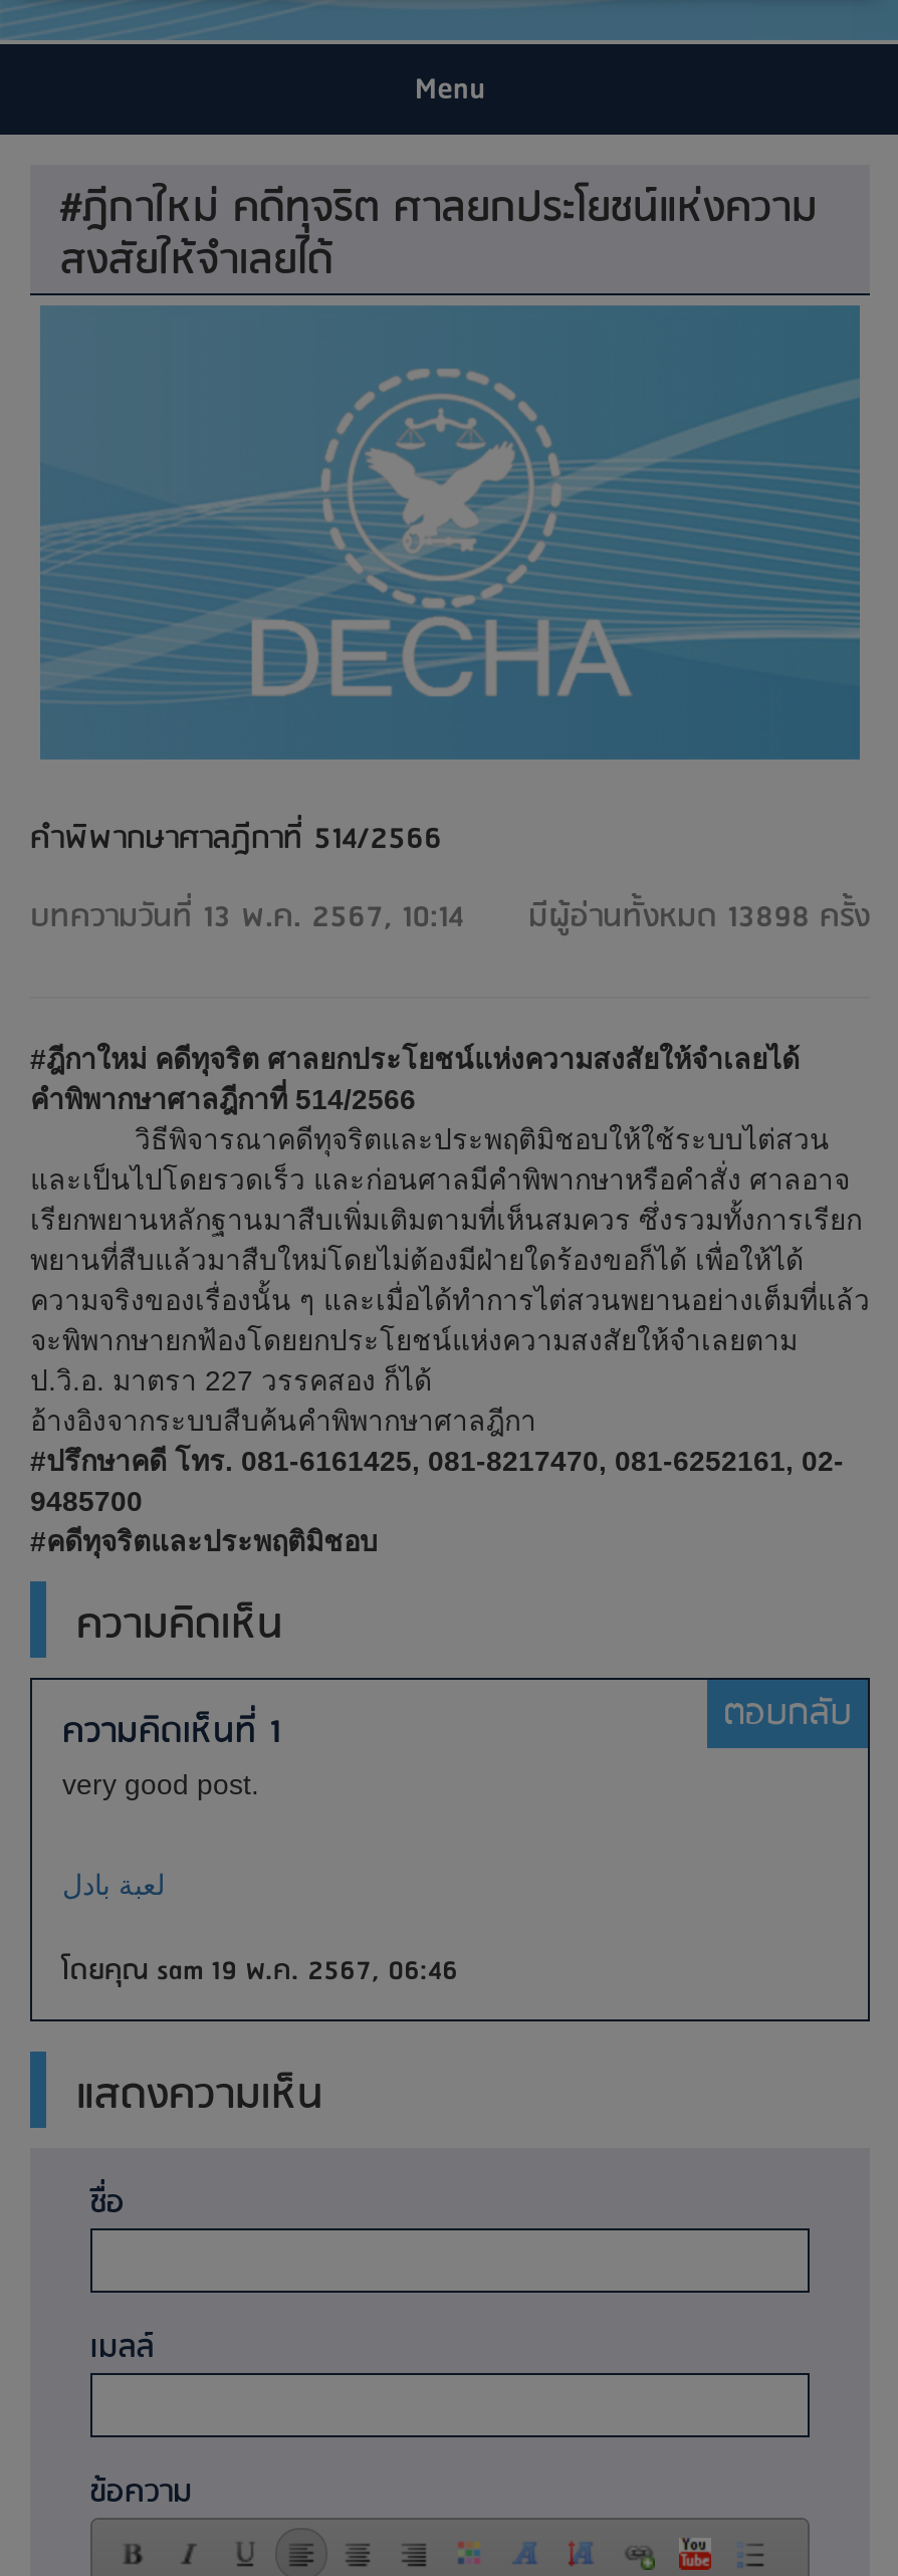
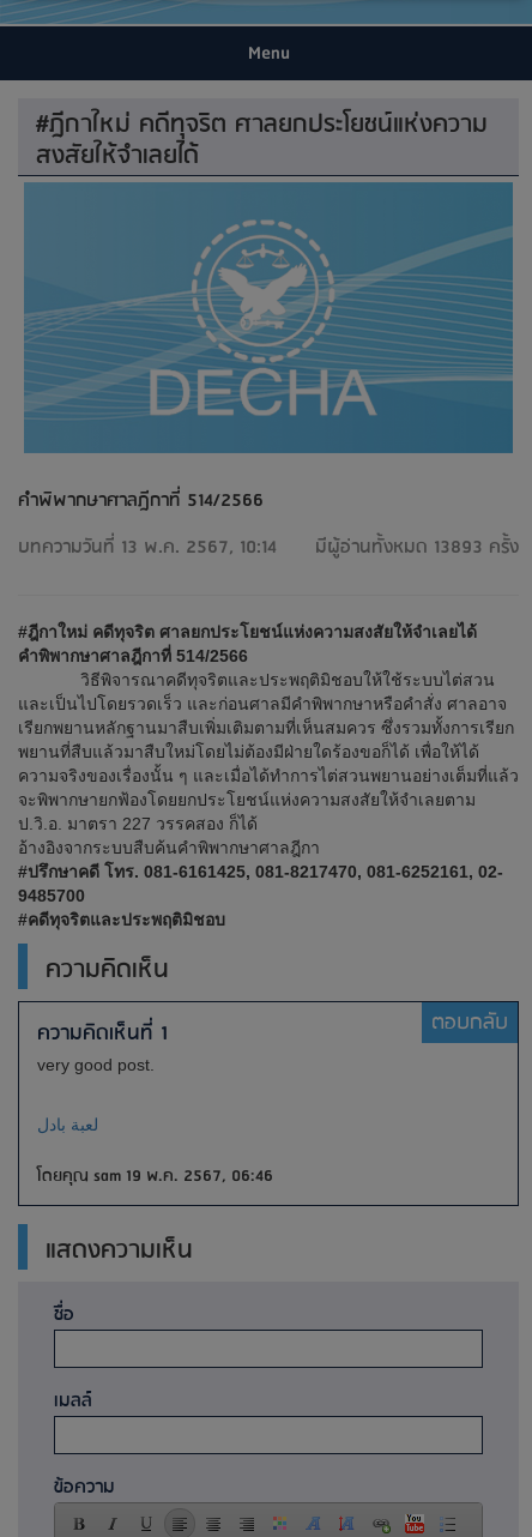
- มีผู้อ่านทั้งหมด 13898 ครั้ง
+ มีผู้อ่านทั้งหมด 13893 ครั้ง
